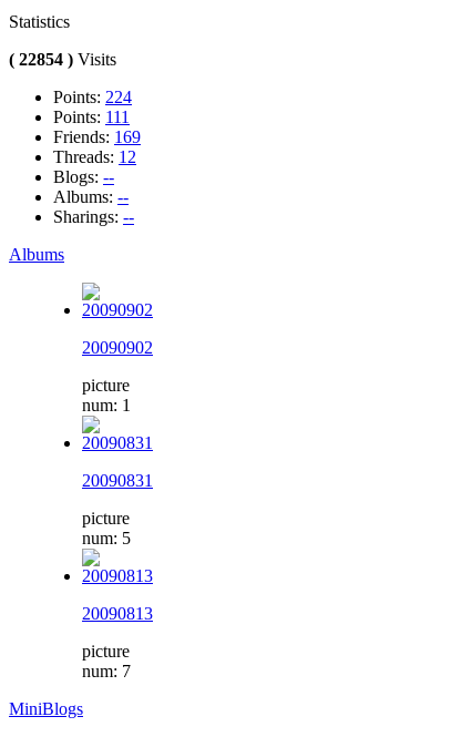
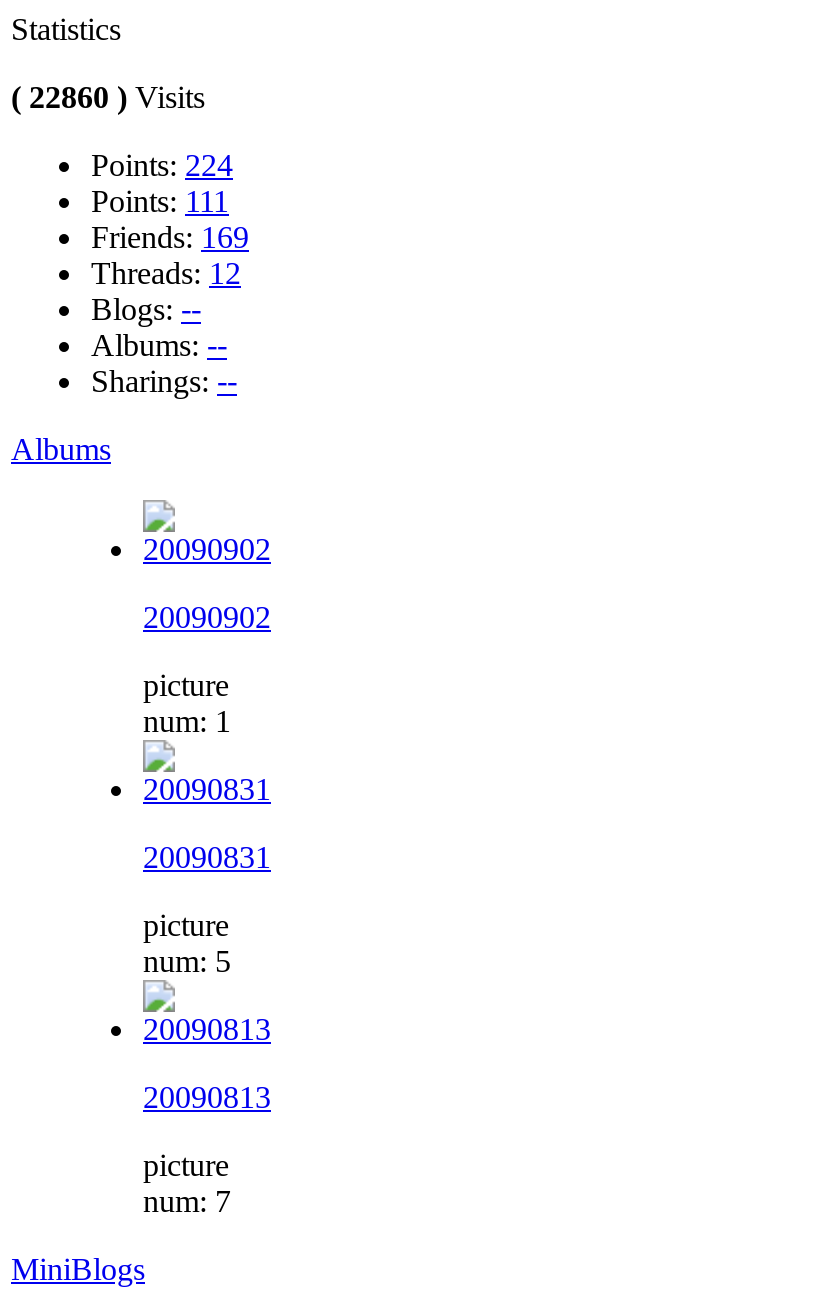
- ( 22854 ) Visits
+ ( 22860 ) Visits
